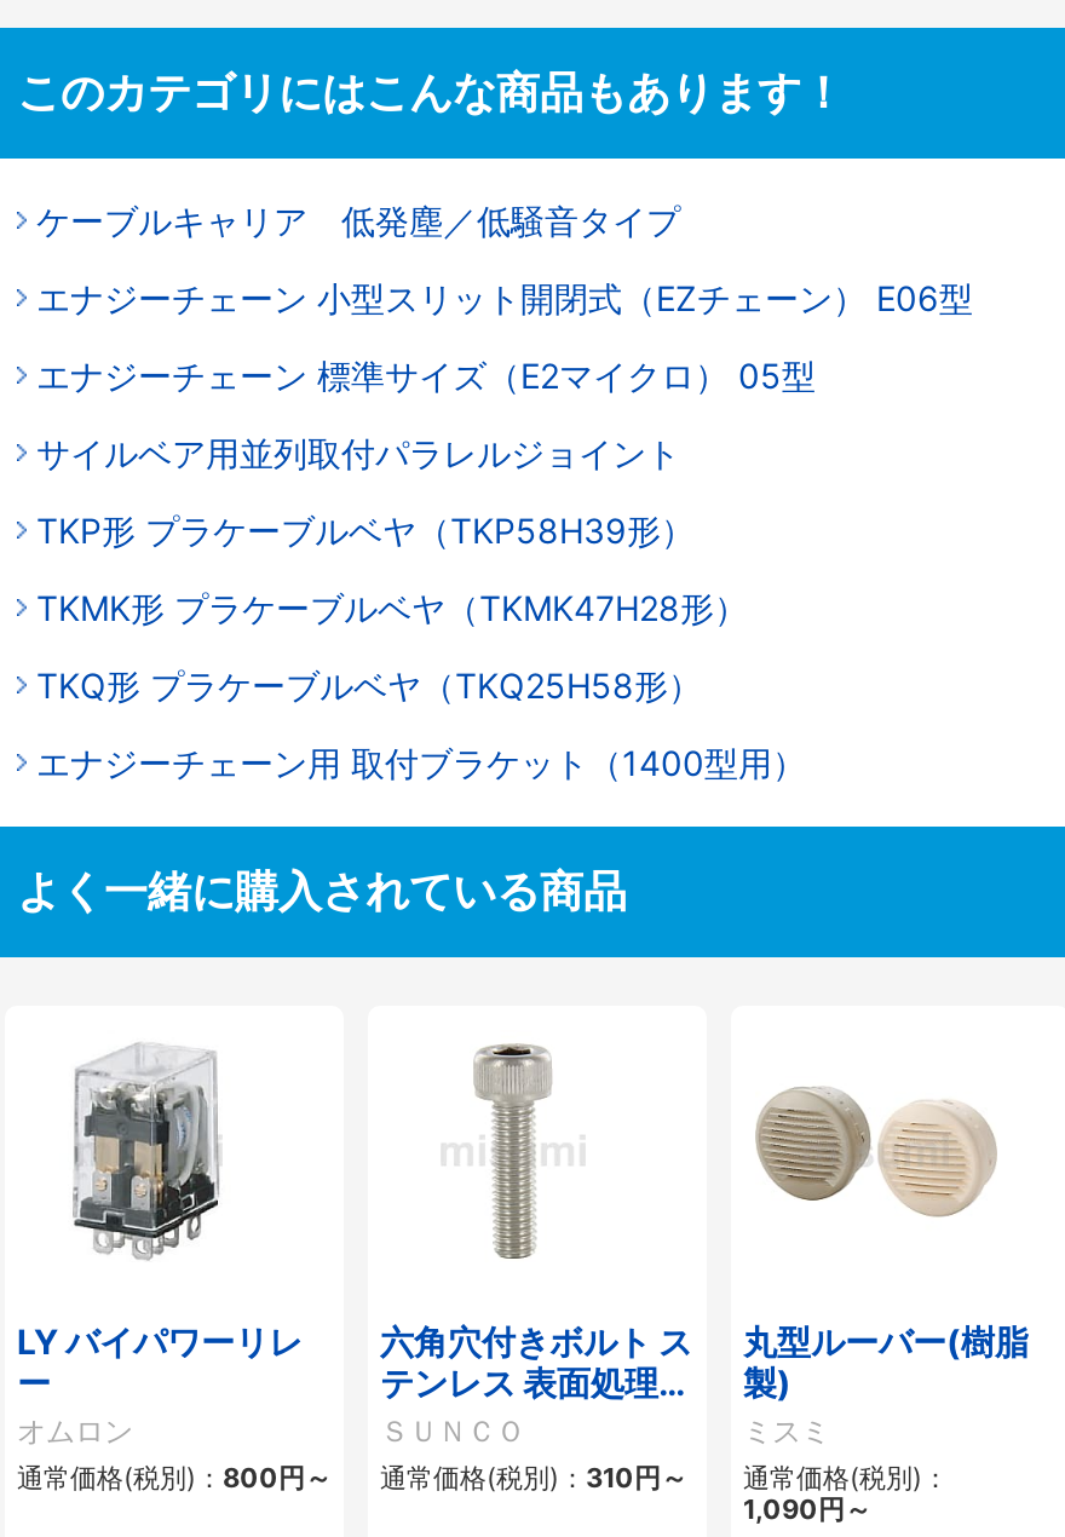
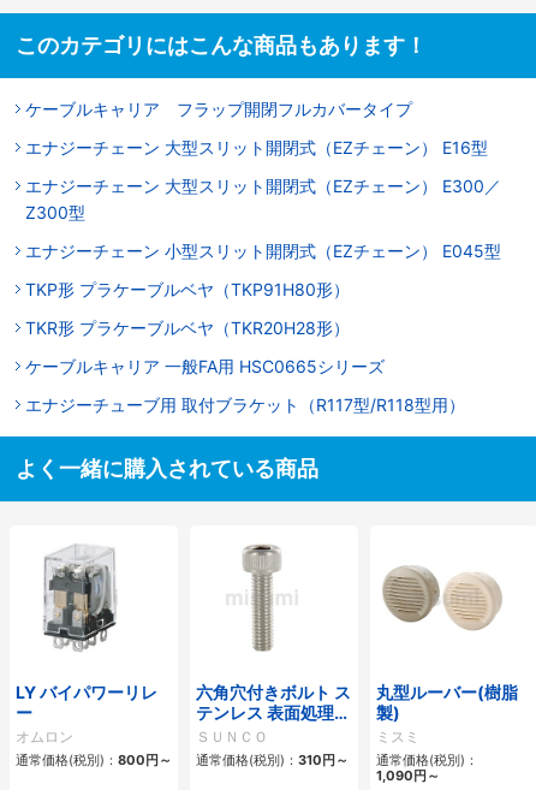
- ケーブルキャリア 低発塵／低騒音タイプ
+ ケーブルキャリア フラップ開閉フルカバータイプ

- エナジーチェーン 小型スリット開閉式（EZチェーン） E06型
+ エナジーチェーン 大型スリット開閉式（EZチェーン） E16型

- エナジーチェーン 標準サイズ（E2マイクロ） 05型
+ エナジーチェーン 大型スリット開閉式（EZチェーン） E300／
+ Z300型

- サイルベア用並列取付パラレルジョイント
+ エナジーチェーン 小型スリット開閉式（EZチェーン） E045型

- TKP形 プラケーブルベヤ（TKP58H39形）
+ TKP形 プラケーブルベヤ（TKP91H80形）

- TKMK形 プラケーブルベヤ（TKMK47H28形）
+ TKR形 プラケーブルベヤ（TKR20H28形）

- TKQ形 プラケーブルベヤ（TKQ25H58形）
+ ケーブルキャリア 一般FA用 HSC0665シリーズ

- エナジーチェーン用 取付ブラケット（1400型用）
+ エナジーチューブ用 取付ブラケット（R117型/R118型用）
